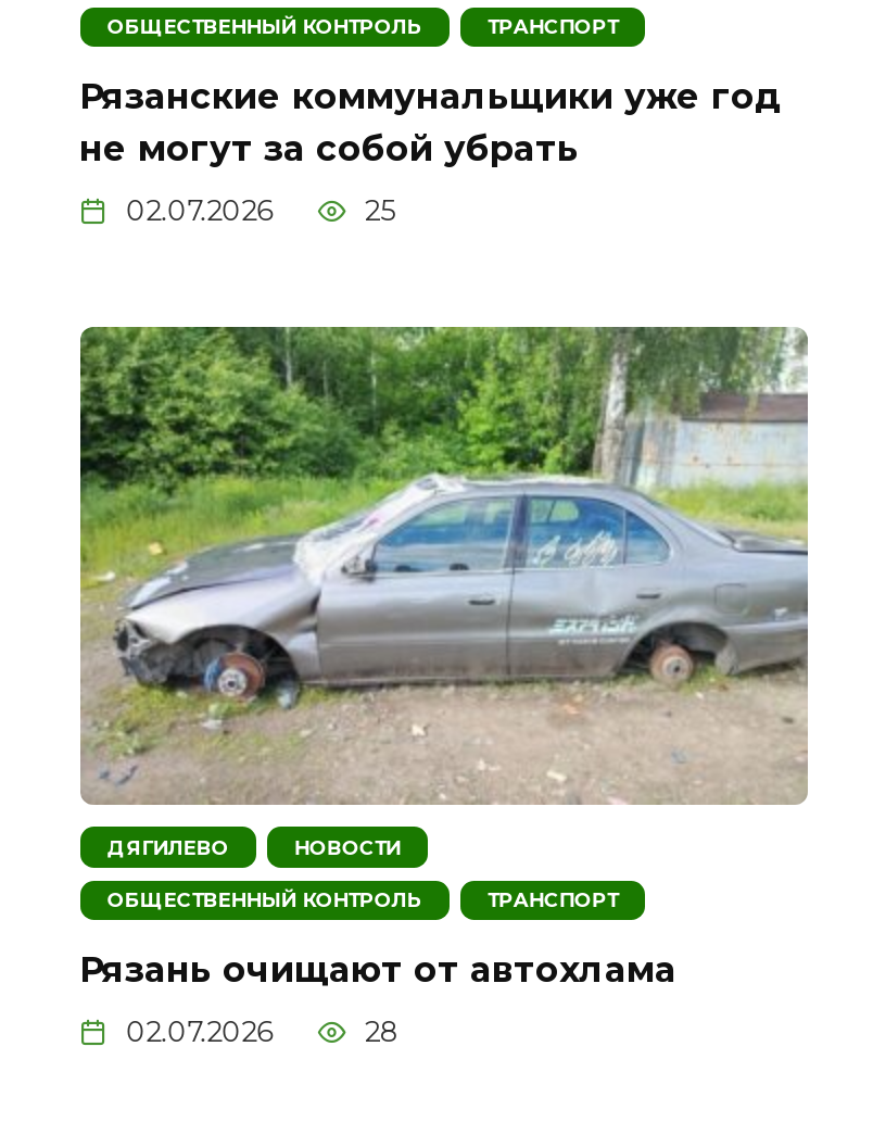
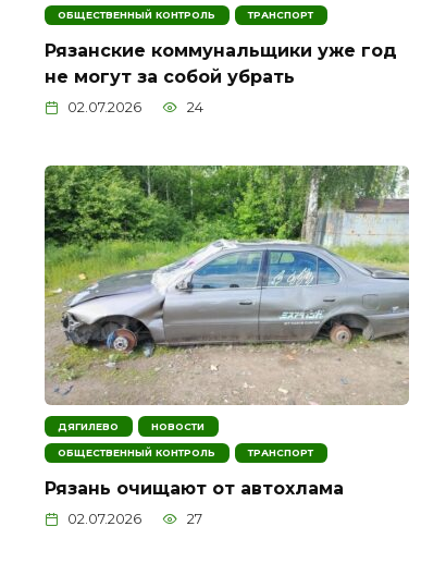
- 25
+ 24

- 28
+ 27
